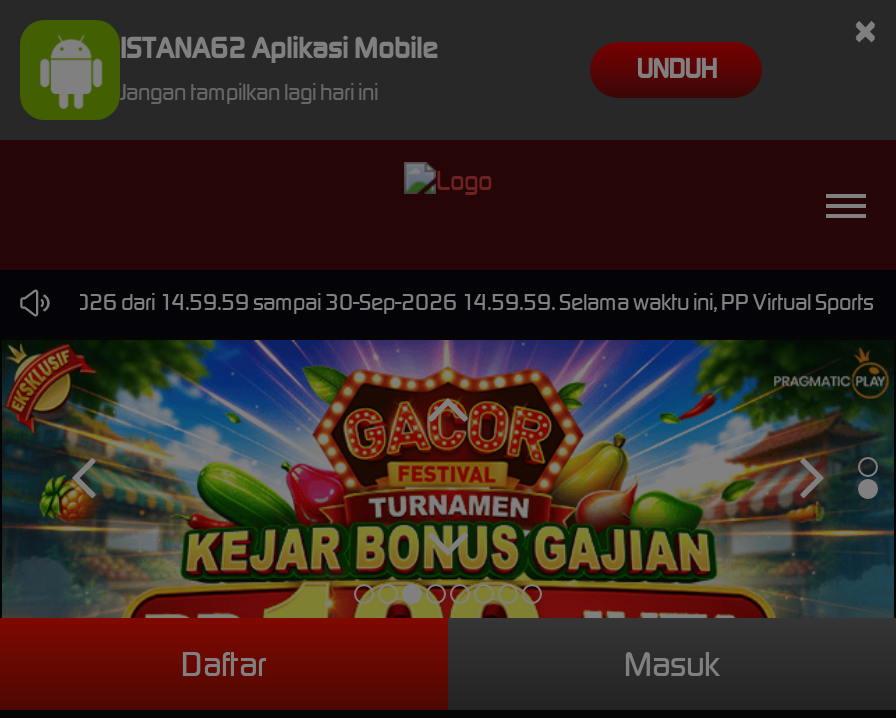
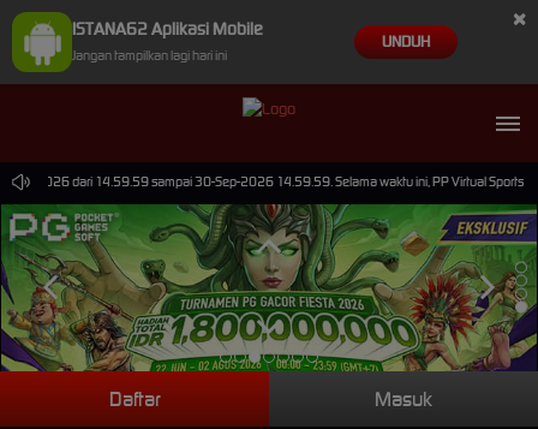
- [image]
+ [image]
